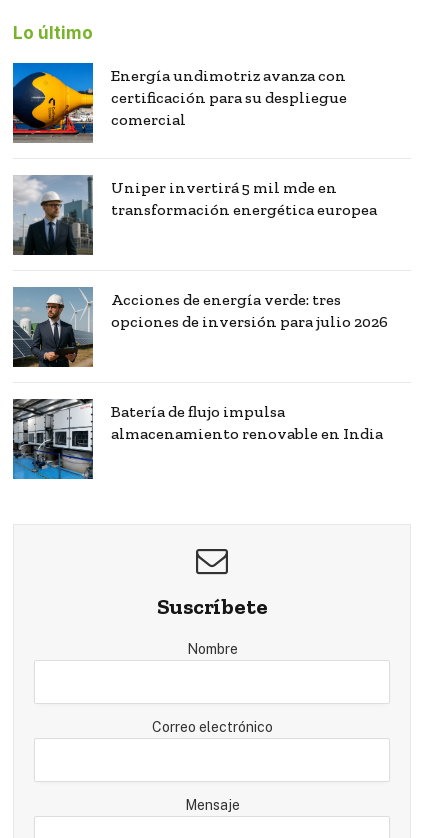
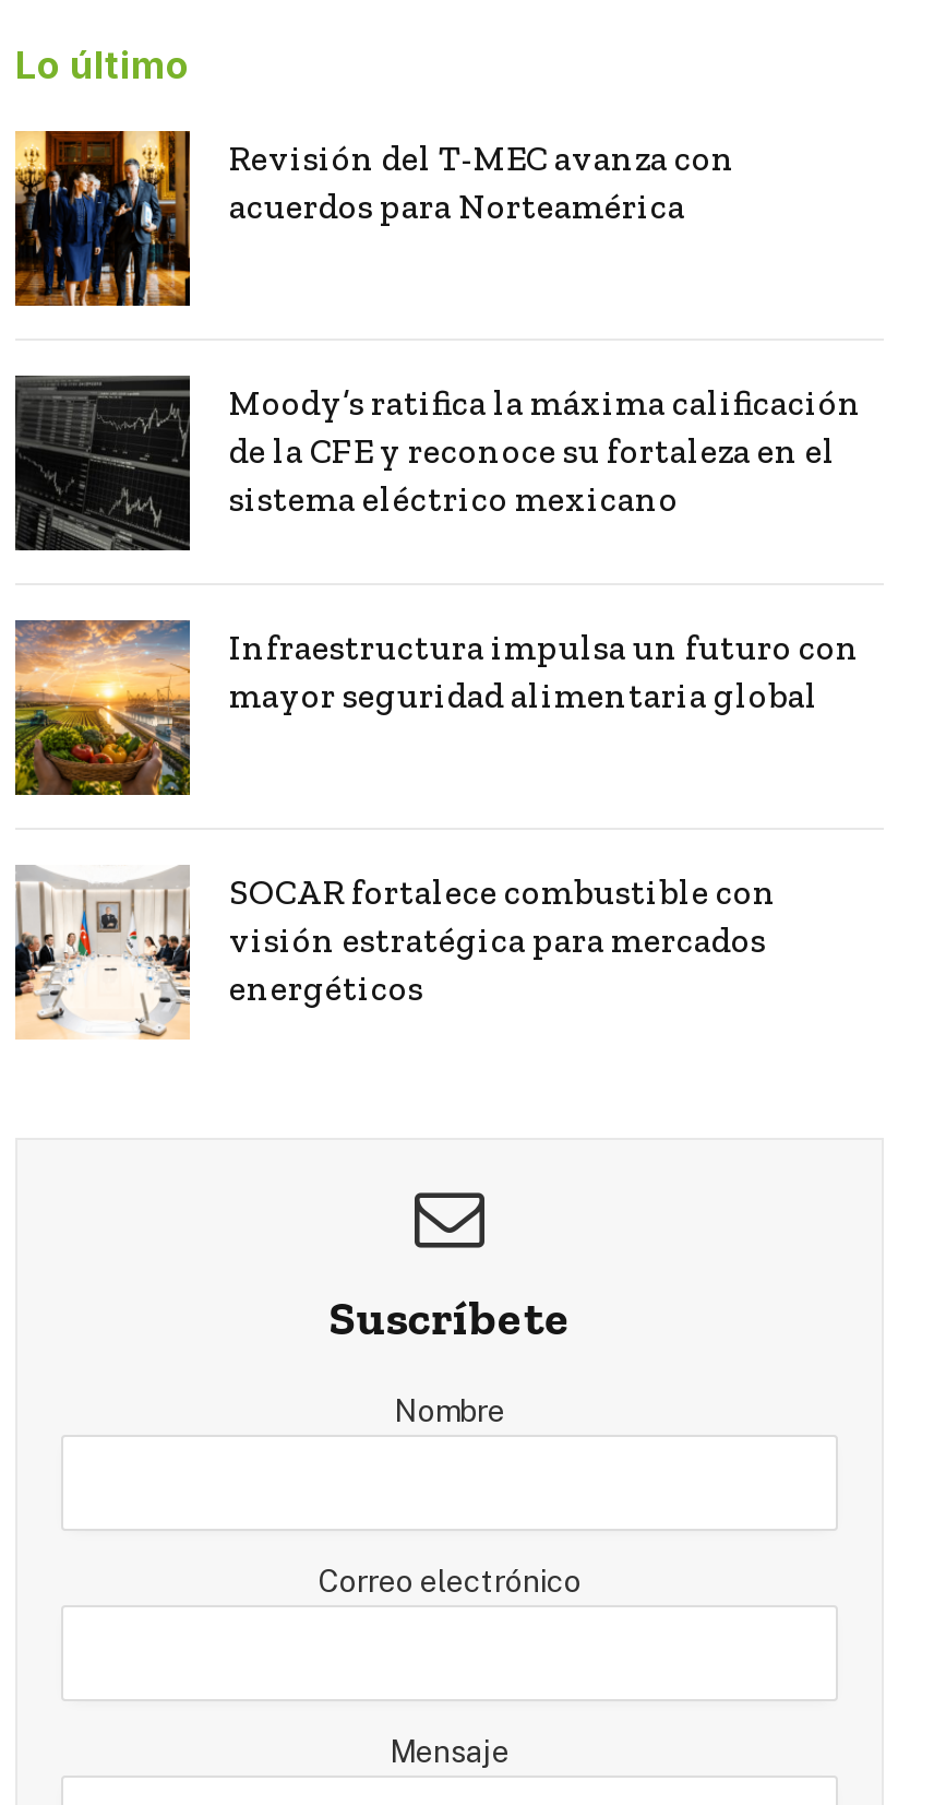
- [image]
- Energía undimotriz avanza con
- certificación para su despliegue
- comercial
+ [image]
+ Revisión del T-MEC avanza con
+ acuerdos para Norteamérica

- [image]
- Uniper invertirá 5 mil mde en
- transformación energética europea
+ [image]
+ Moody’s ratifica la máxima calificación
+ de la CFE y reconoce su fortaleza en el
+ sistema eléctrico mexicano

- [image]
- Acciones de energía verde: tres
- opciones de inversión para julio 2026
+ [image]
+ Infraestructura impulsa un futuro con
+ mayor seguridad alimentaria global

- [image]
- Batería de flujo impulsa
- almacenamiento renovable en India
+ [image]
+ SOCAR fortalece combustible con
+ visión estratégica para mercados
+ energéticos
